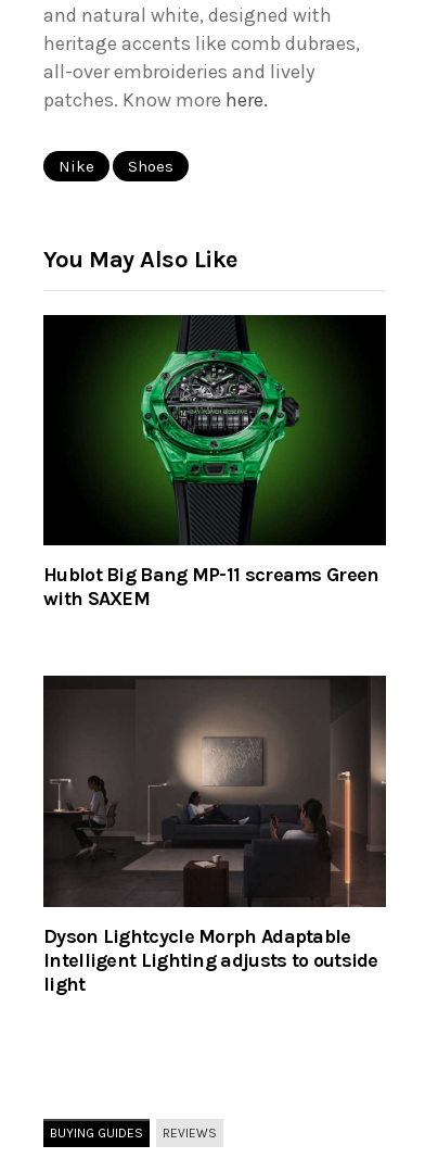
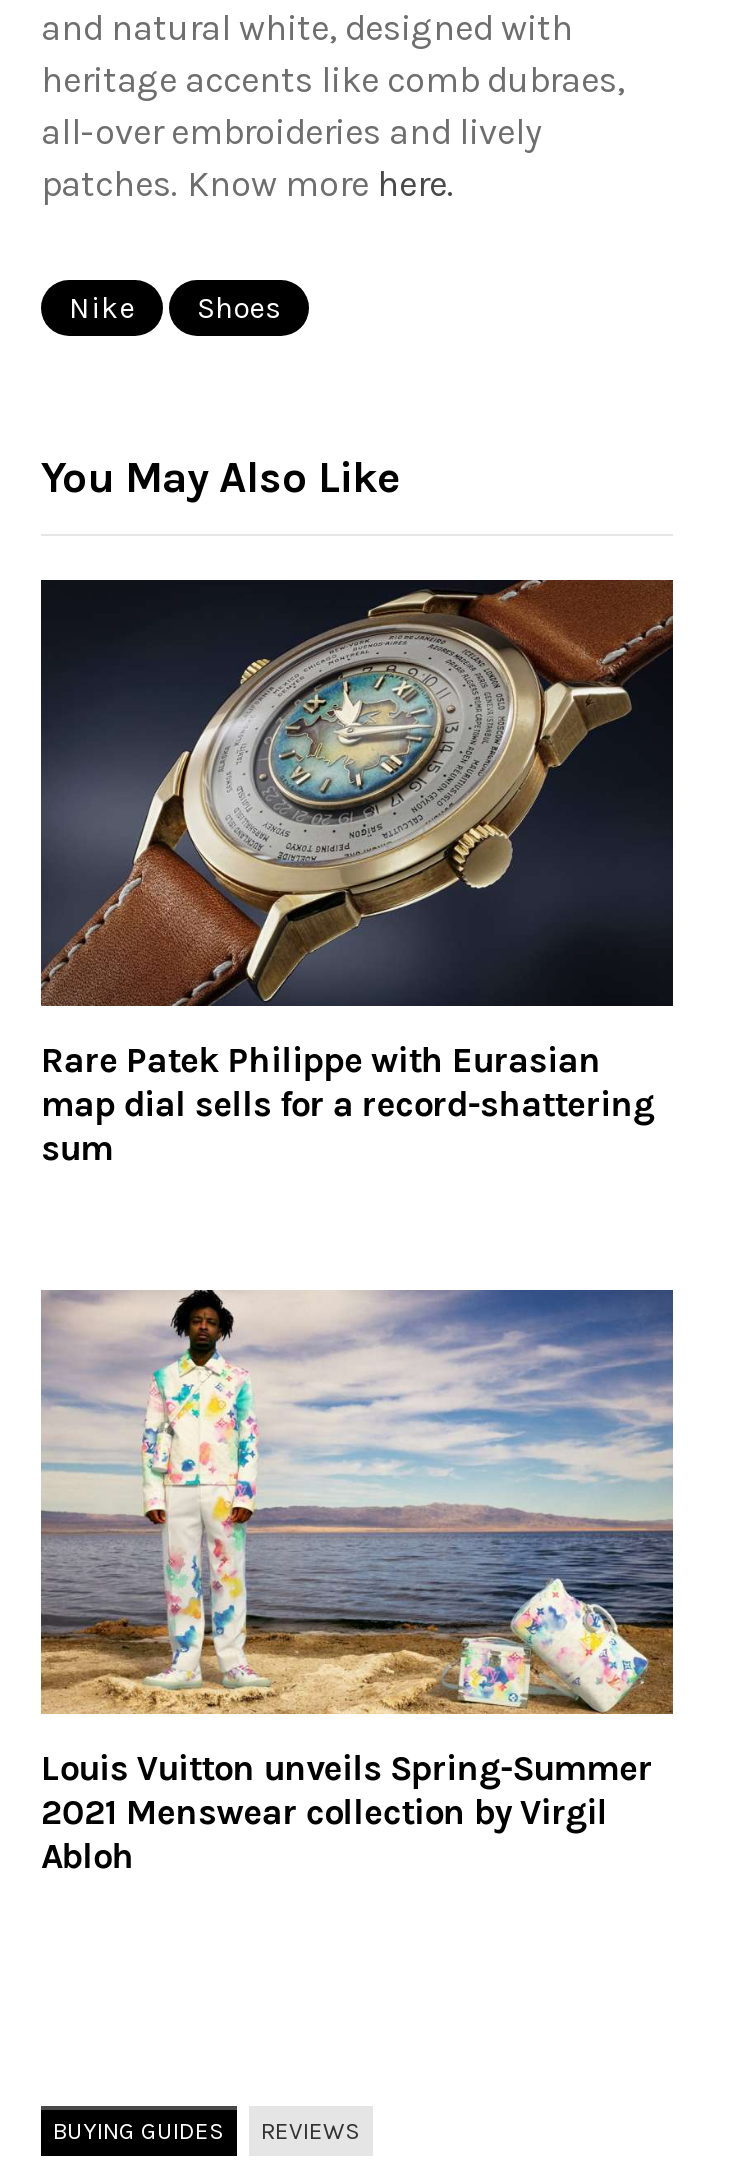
- [image]
- Hublot Big Bang MP-11 screams Green
- with SAXEM
+ [image]
+ Rare Patek Philippe with Eurasian
+ map dial sells for a record-shattering
+ sum

- [image]
- Dyson Lightcycle Morph Adaptable
- Intelligent Lighting adjusts to outside
- light
+ [image]
+ Louis Vuitton unveils Spring-Summer
+ 2021 Menswear collection by Virgil
+ Abloh
